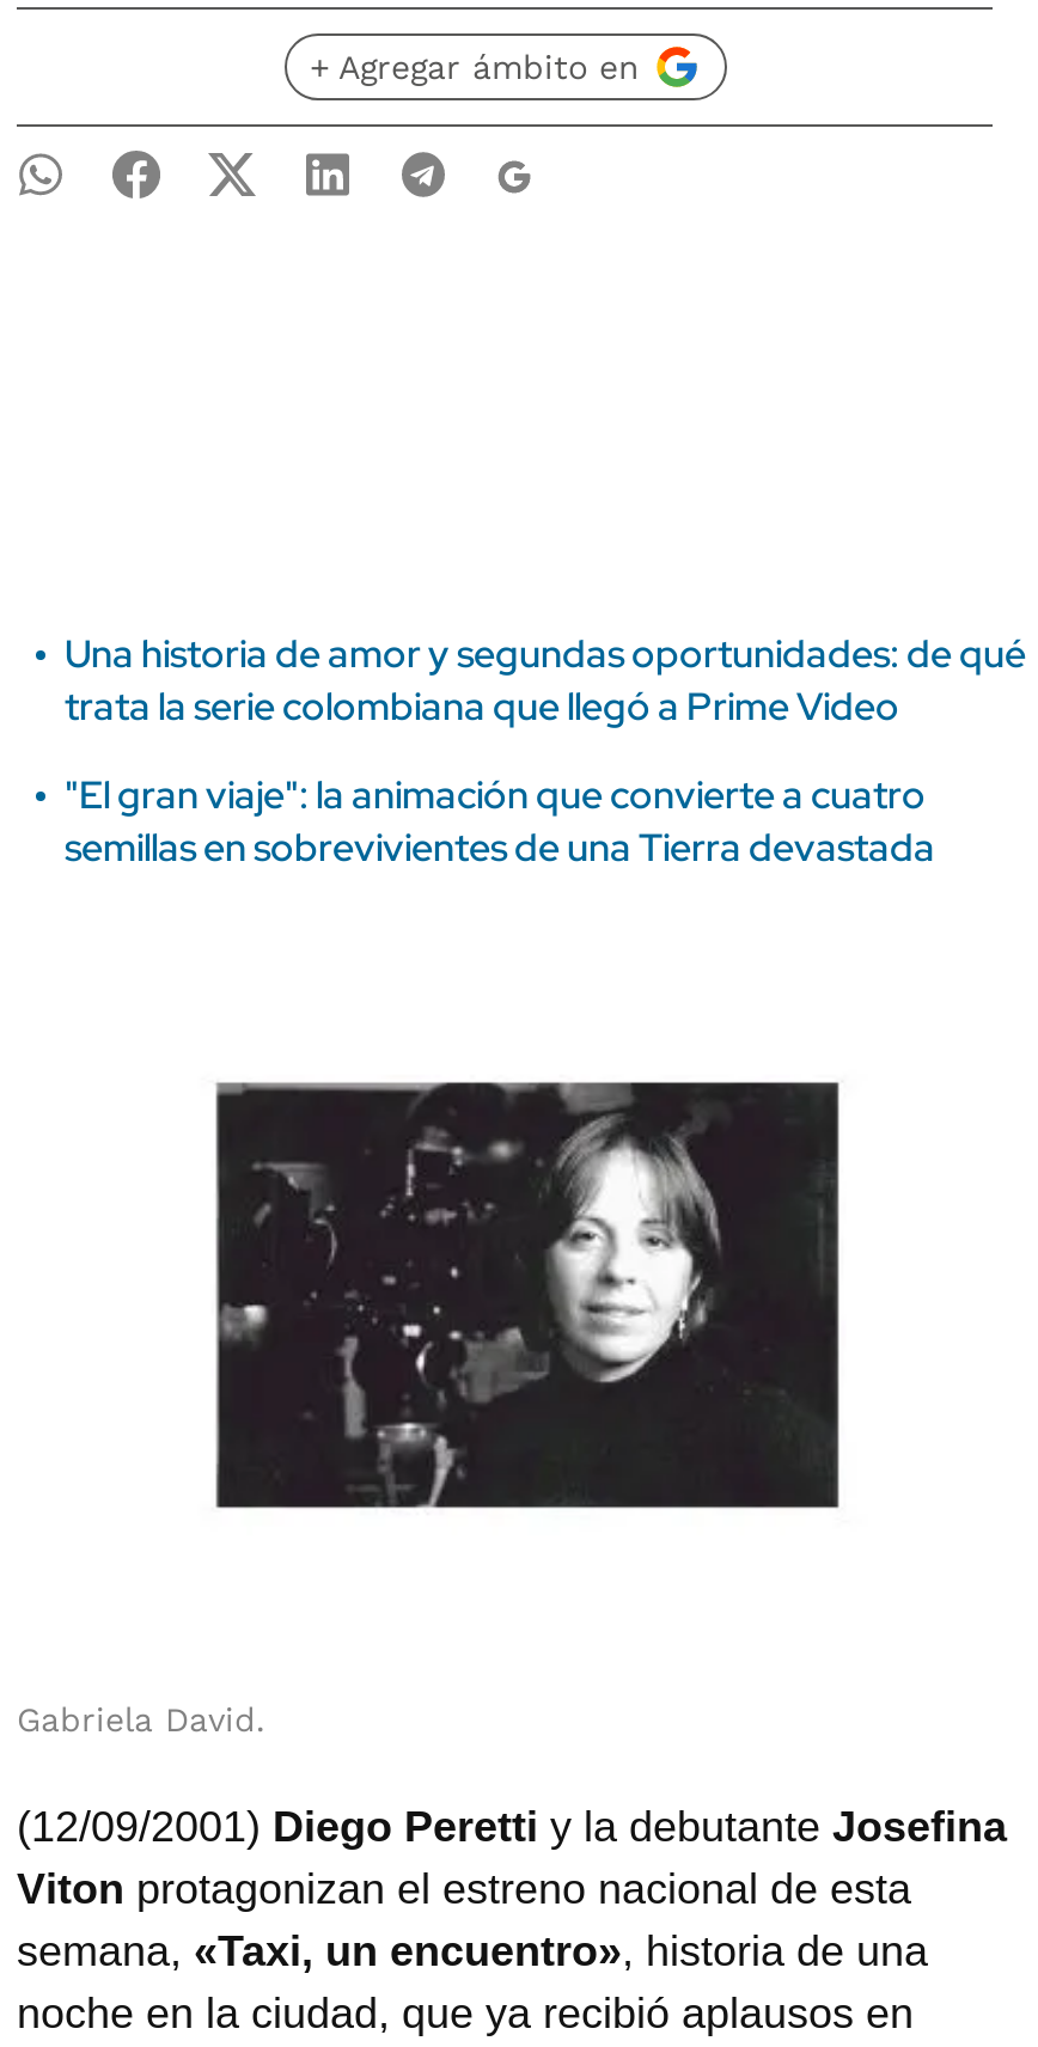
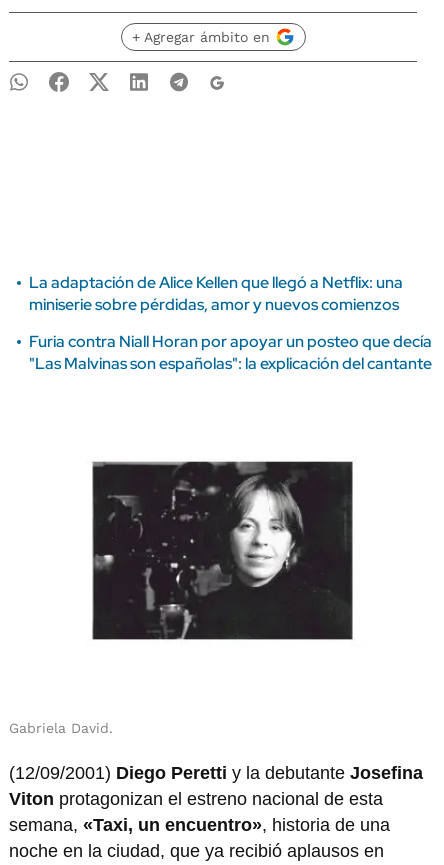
- Una historia de amor y segundas oportunidades: de qué
- trata la serie colombiana que llegó a Prime Video
+ La adaptación de Alice Kellen que llegó a Netflix: una
+ miniserie sobre pérdidas, amor y nuevos comienzos

- "El gran viaje": la animación que convierte a cuatro
- semillas en sobrevivientes de una Tierra devastada
+ Furia contra Niall Horan por apoyar un posteo que decía
+ "Las Malvinas son españolas": la explicación del cantante
